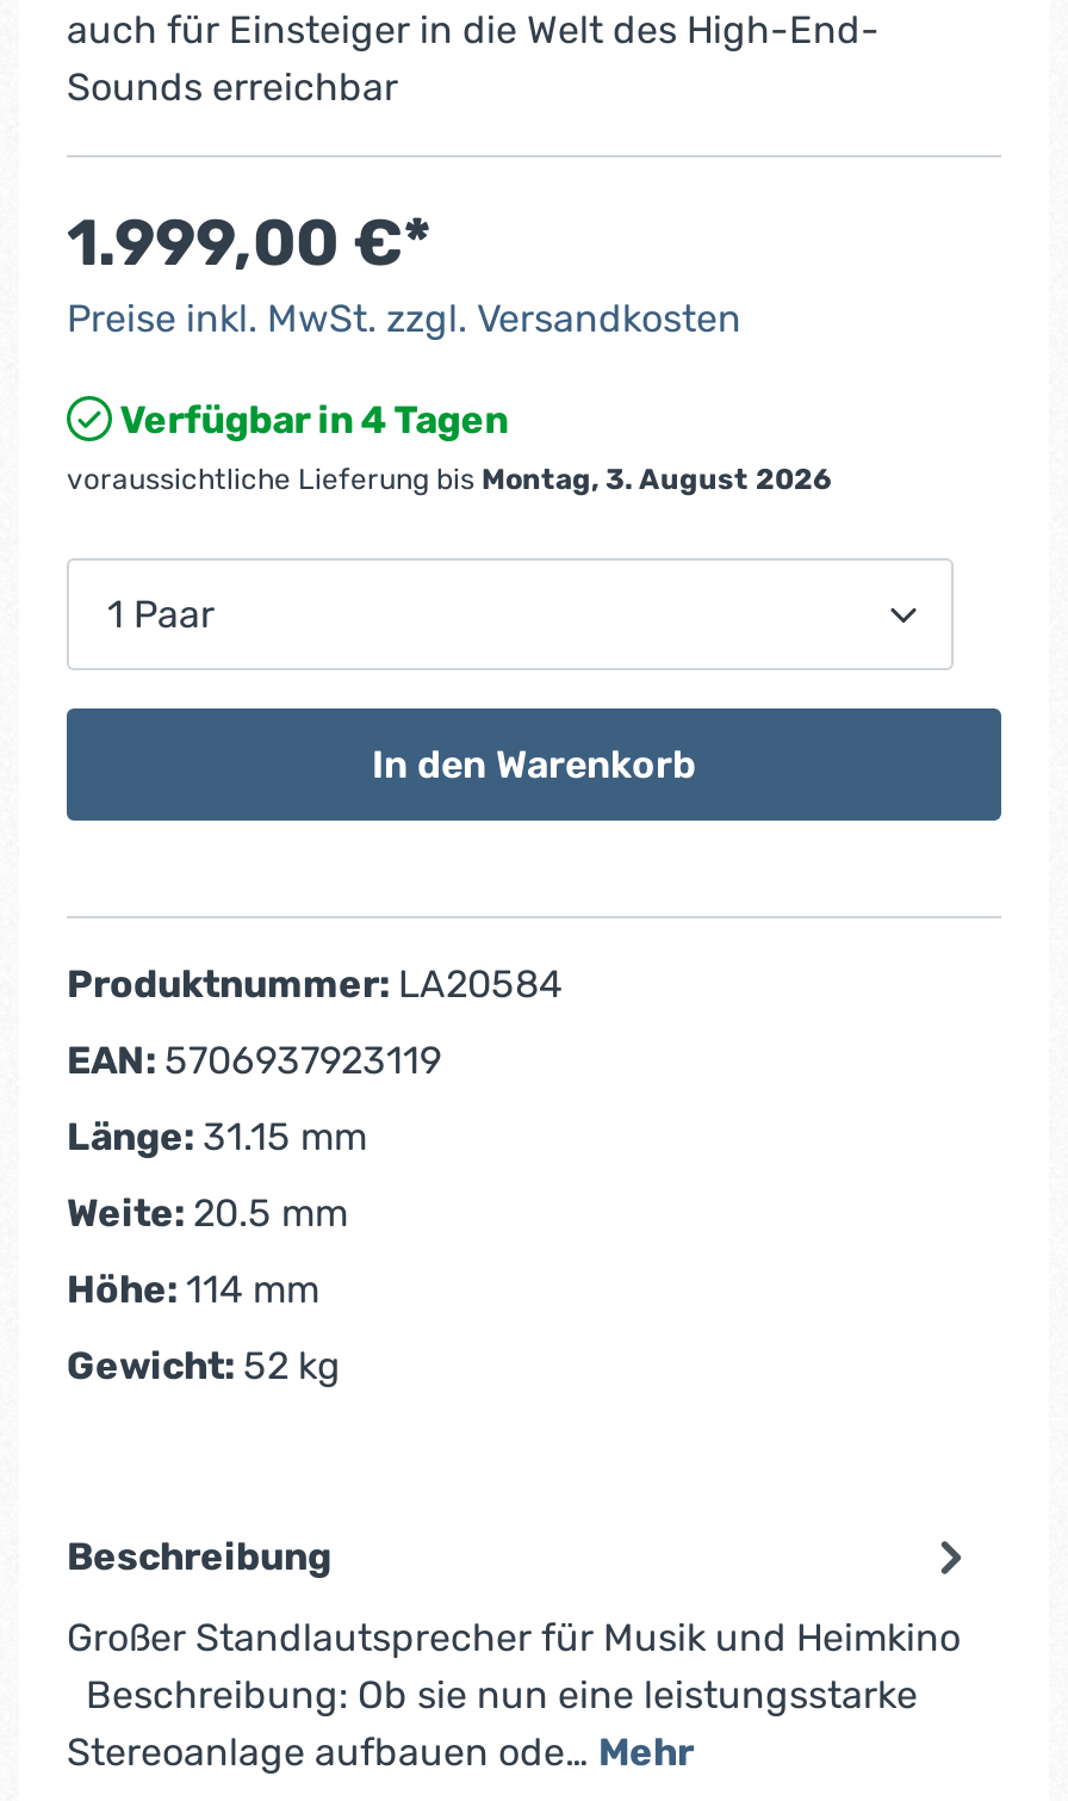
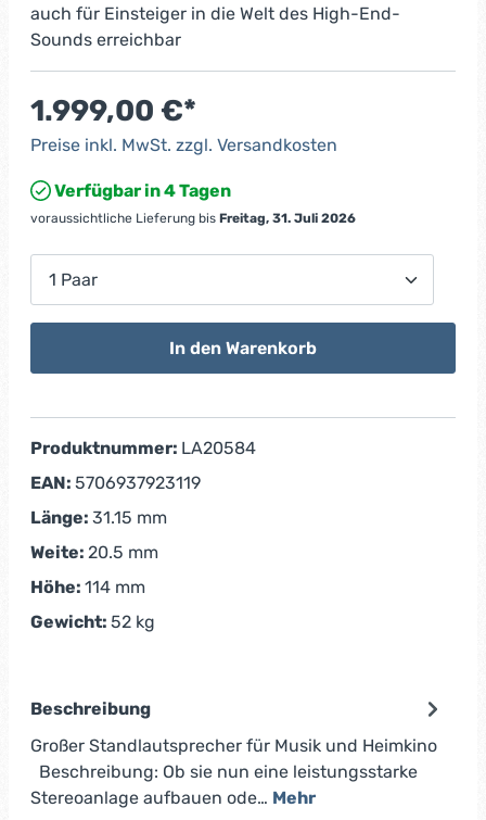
- voraussichtliche Lieferung bis Montag, 3. August 2026
+ voraussichtliche Lieferung bis Freitag, 31. Juli 2026
